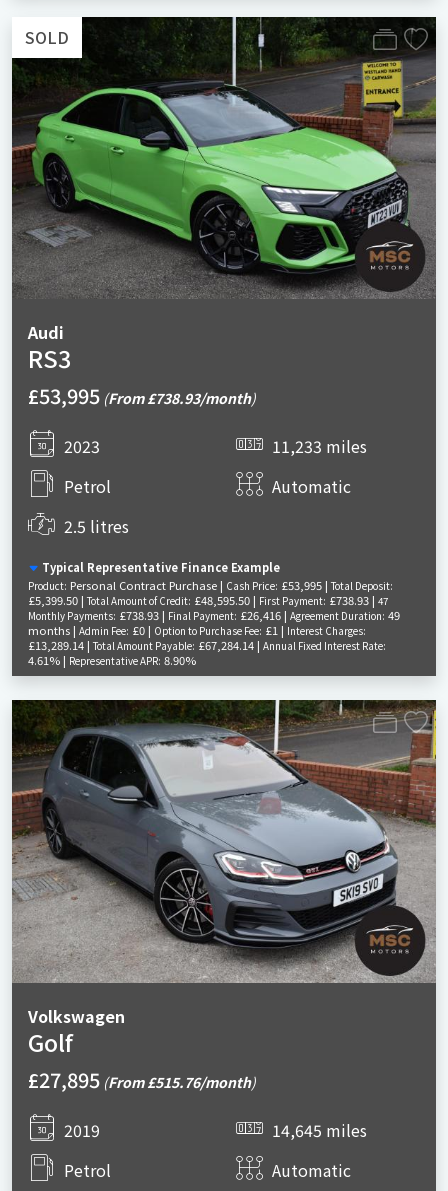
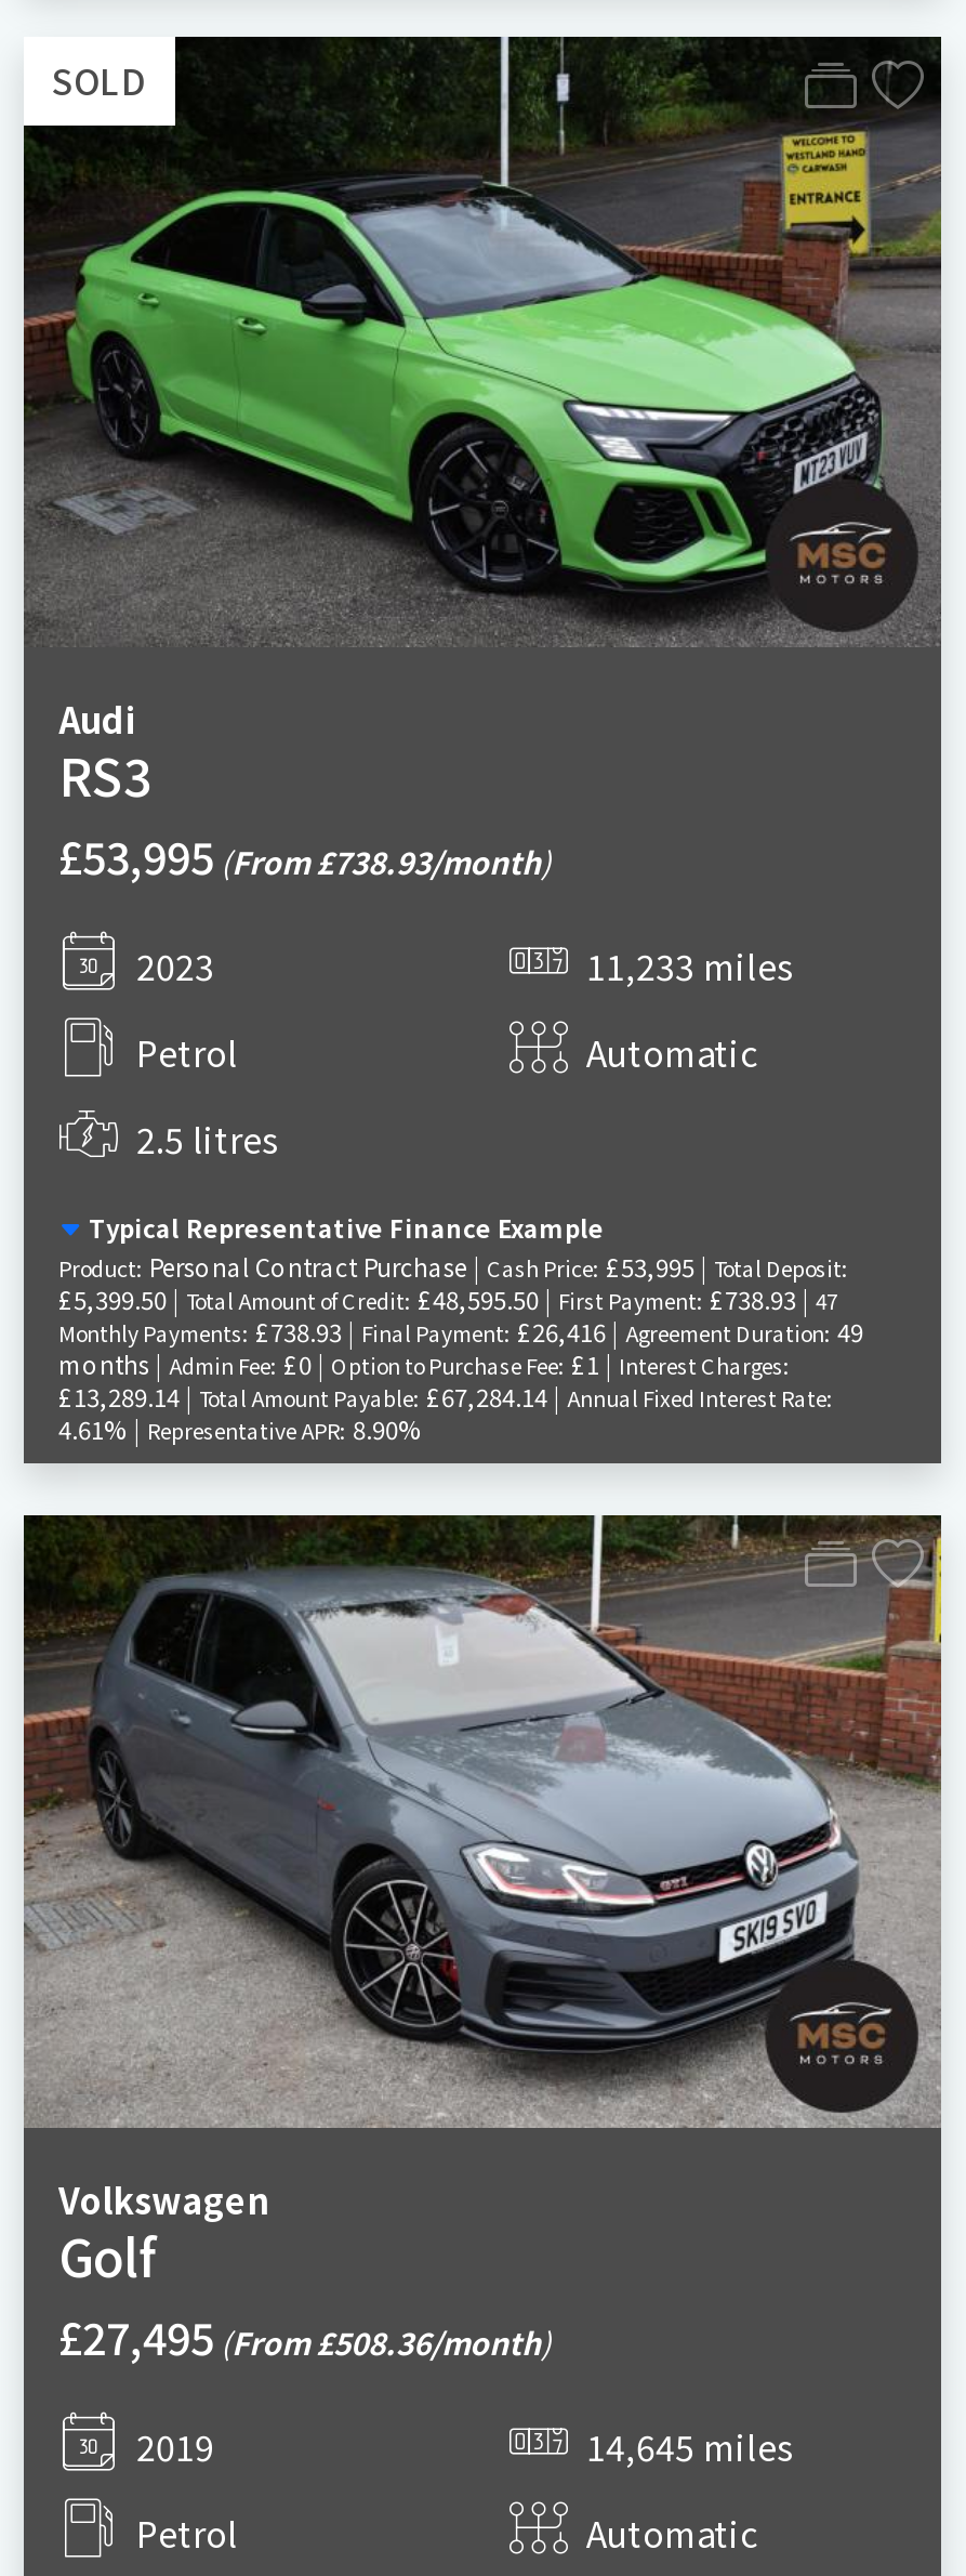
- £27,895 (From £515.76/month)
+ £27,495 (From £508.36/month)
